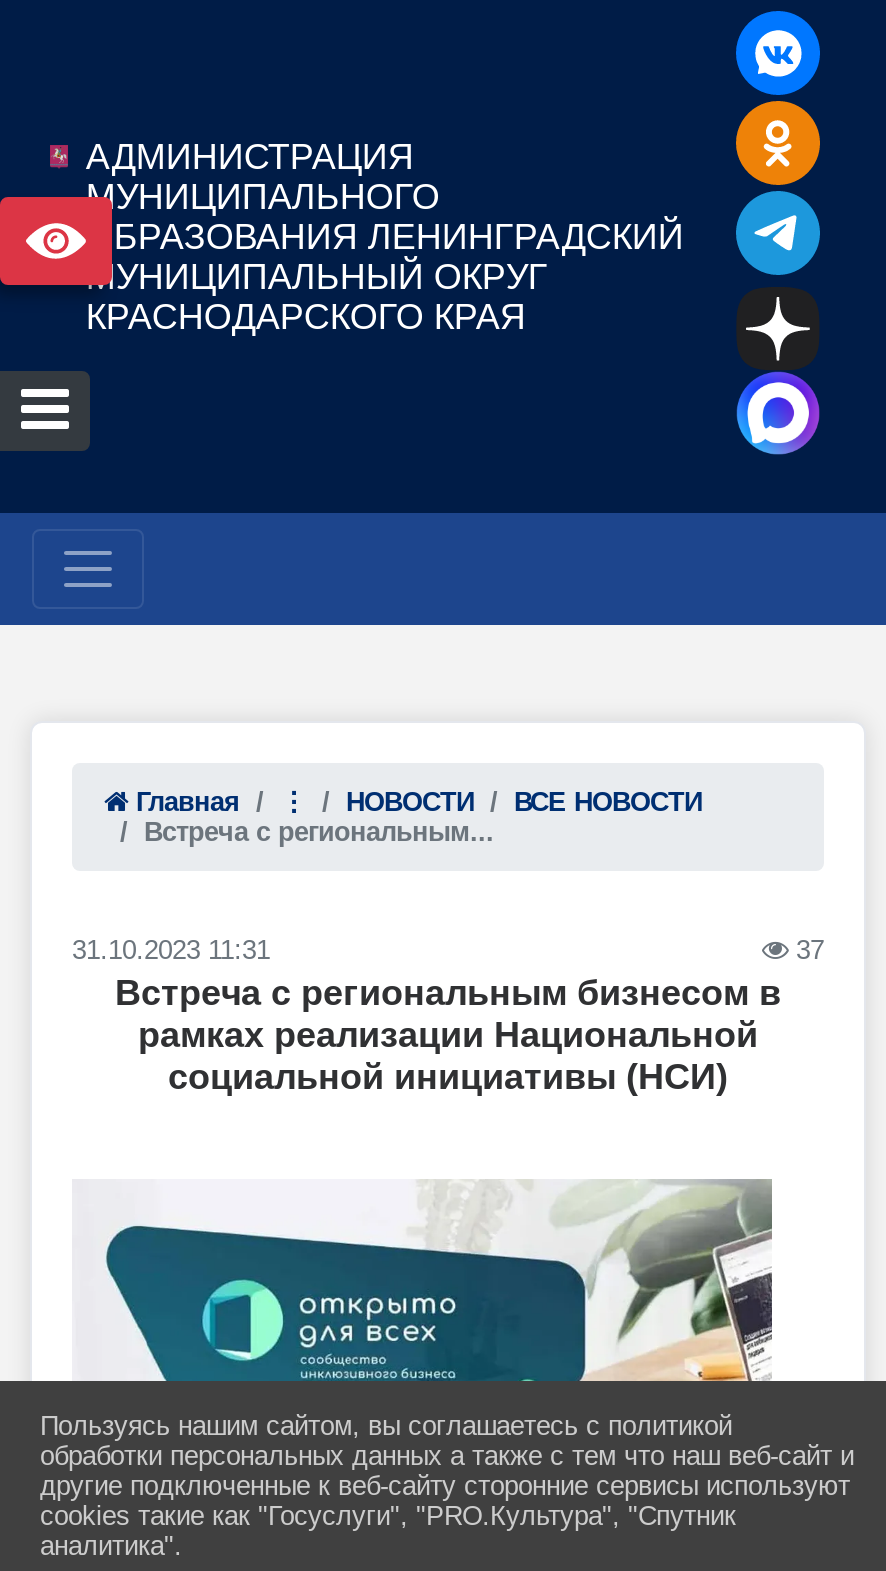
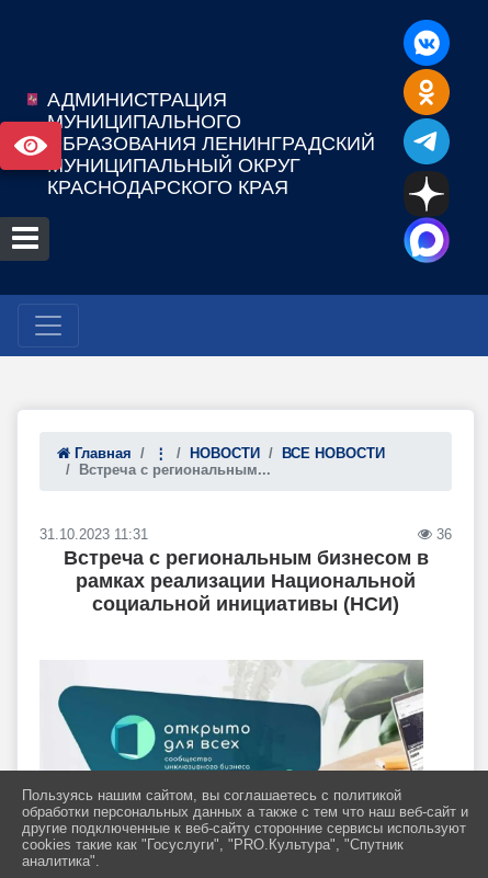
- 37
+ 36
